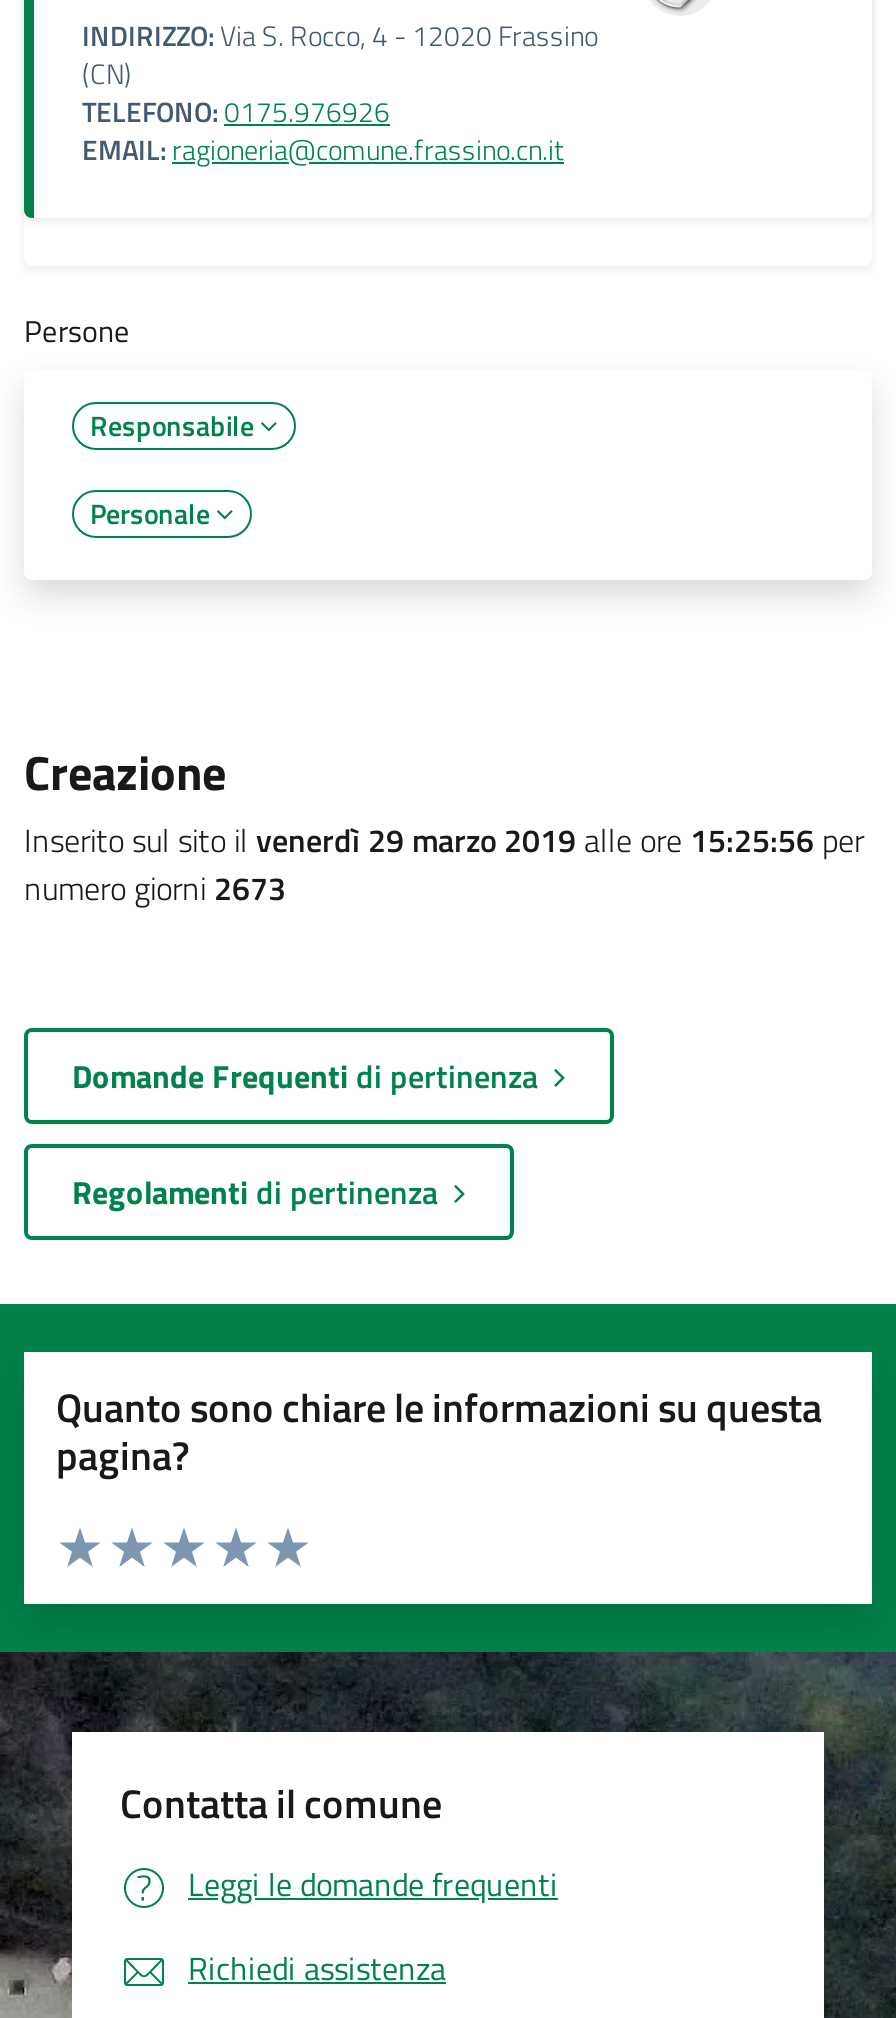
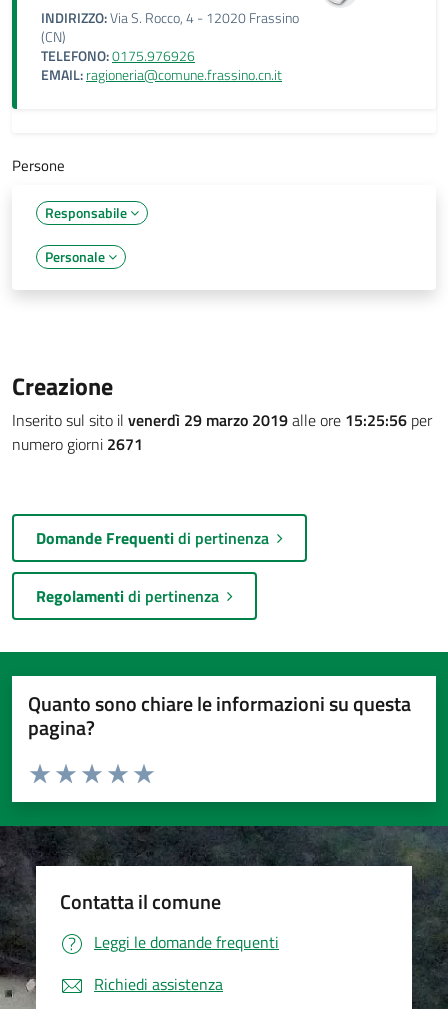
- numero giorni 2673
+ numero giorni 2671
